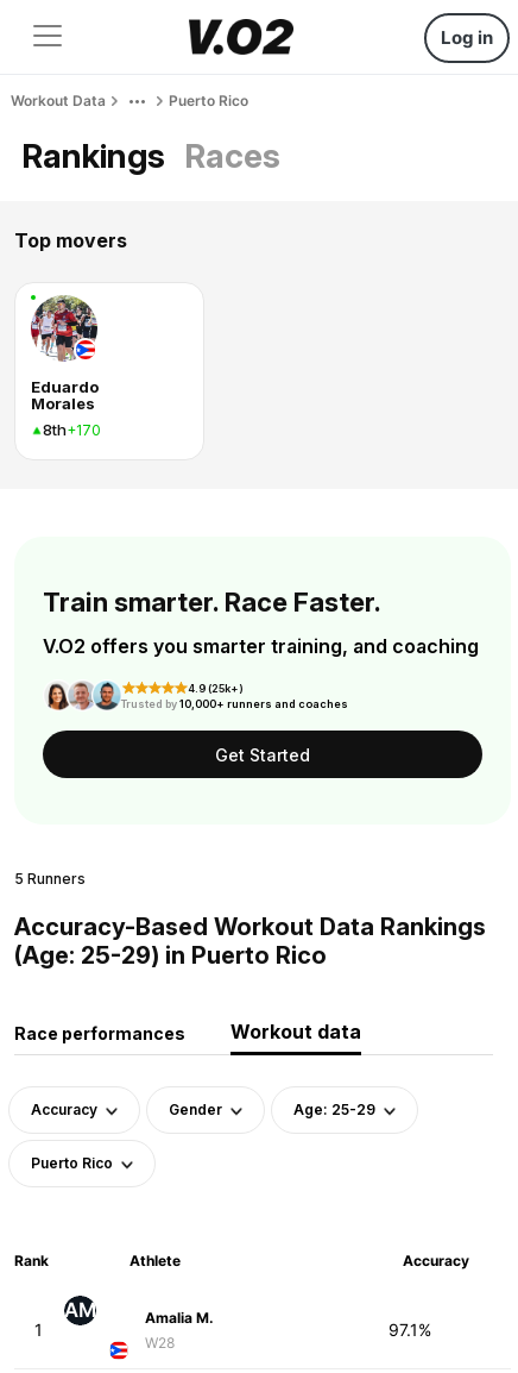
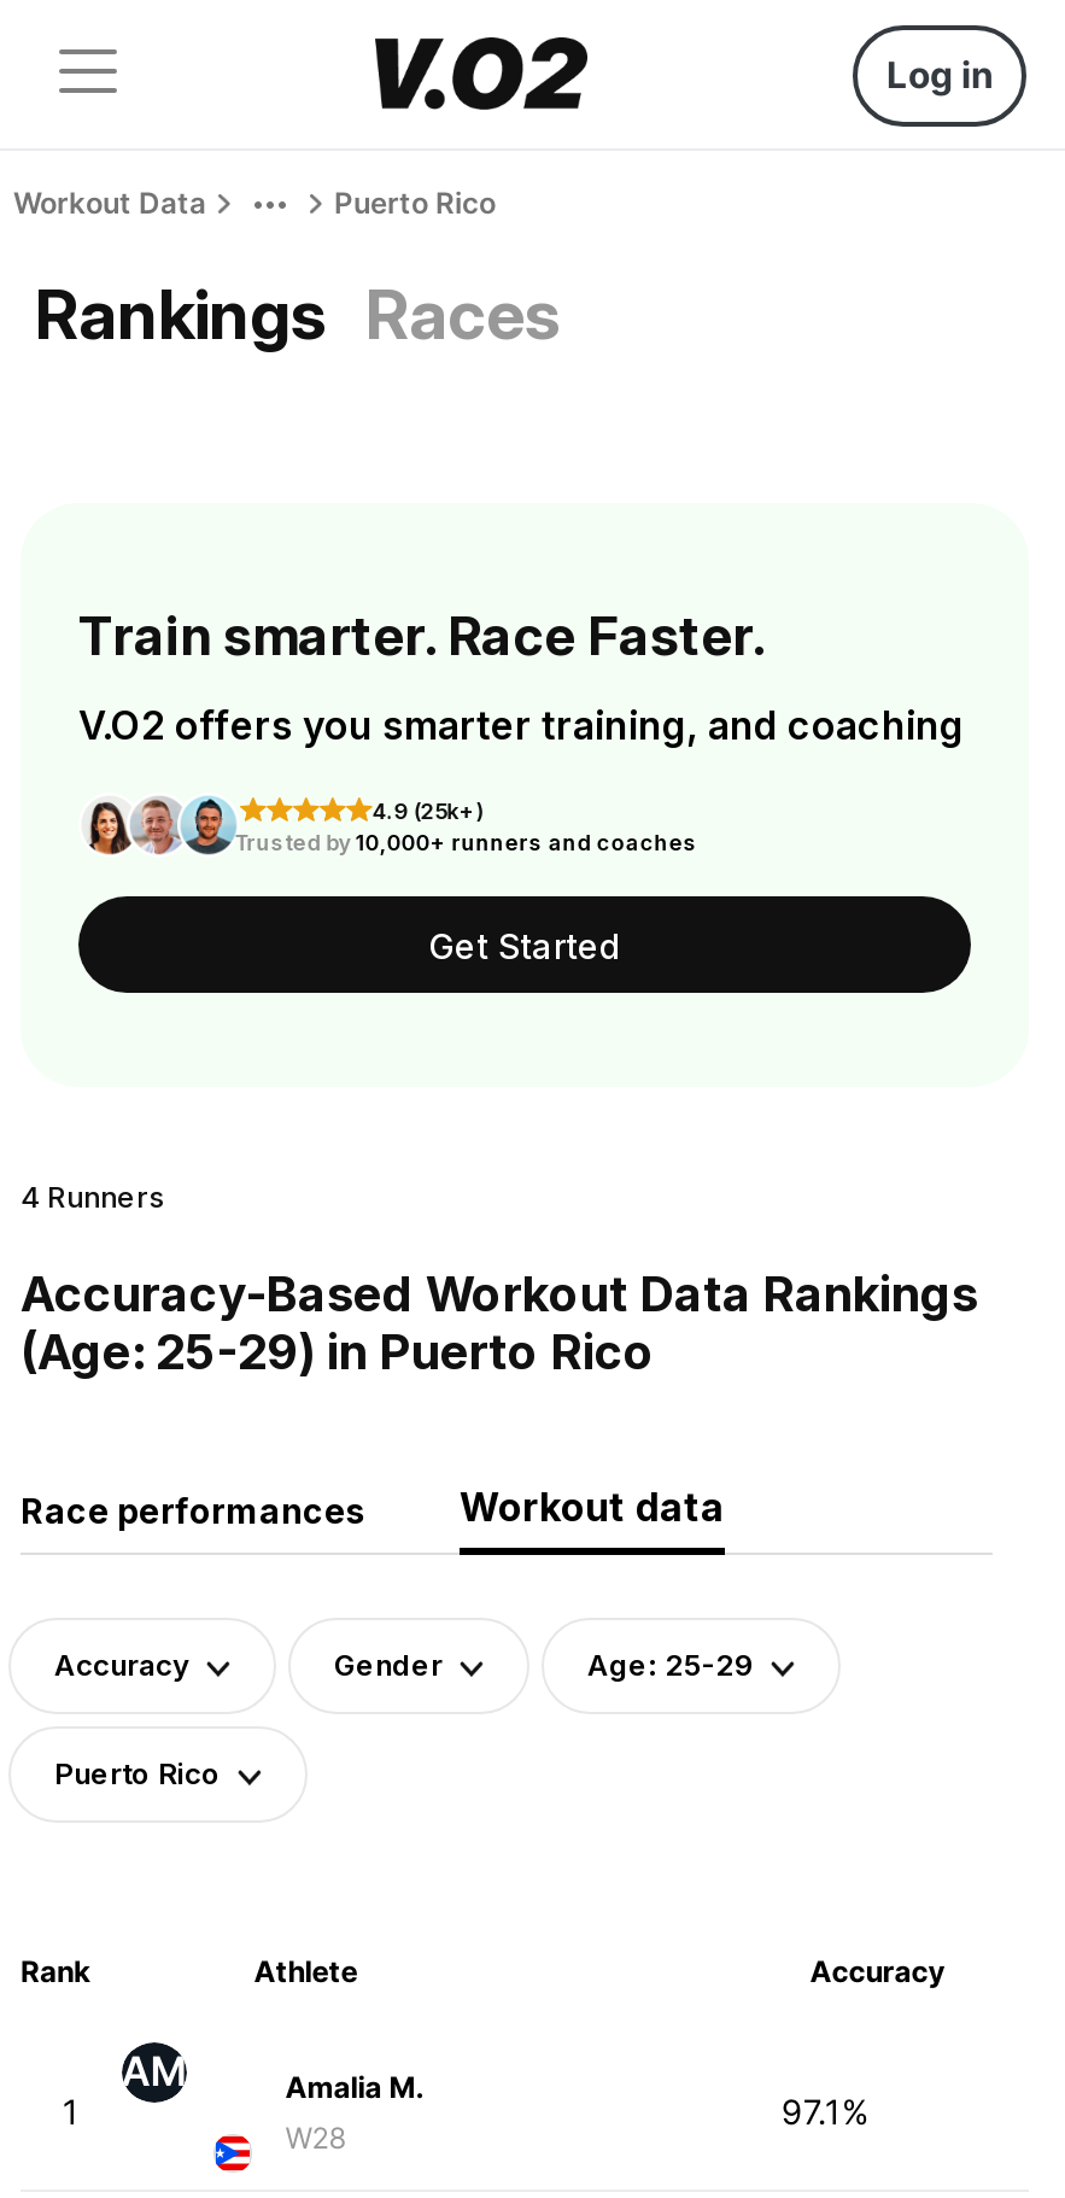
- Top movers

- [image]
- Eduardo
- Morales
- 8th +170

- 5 Runners
+ 4 Runners
